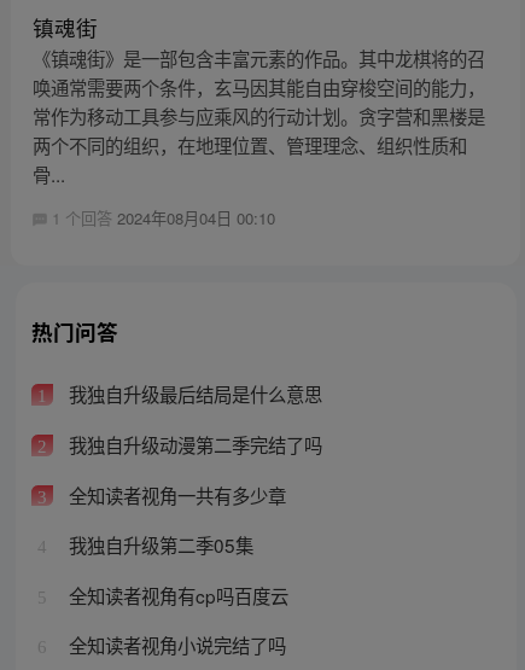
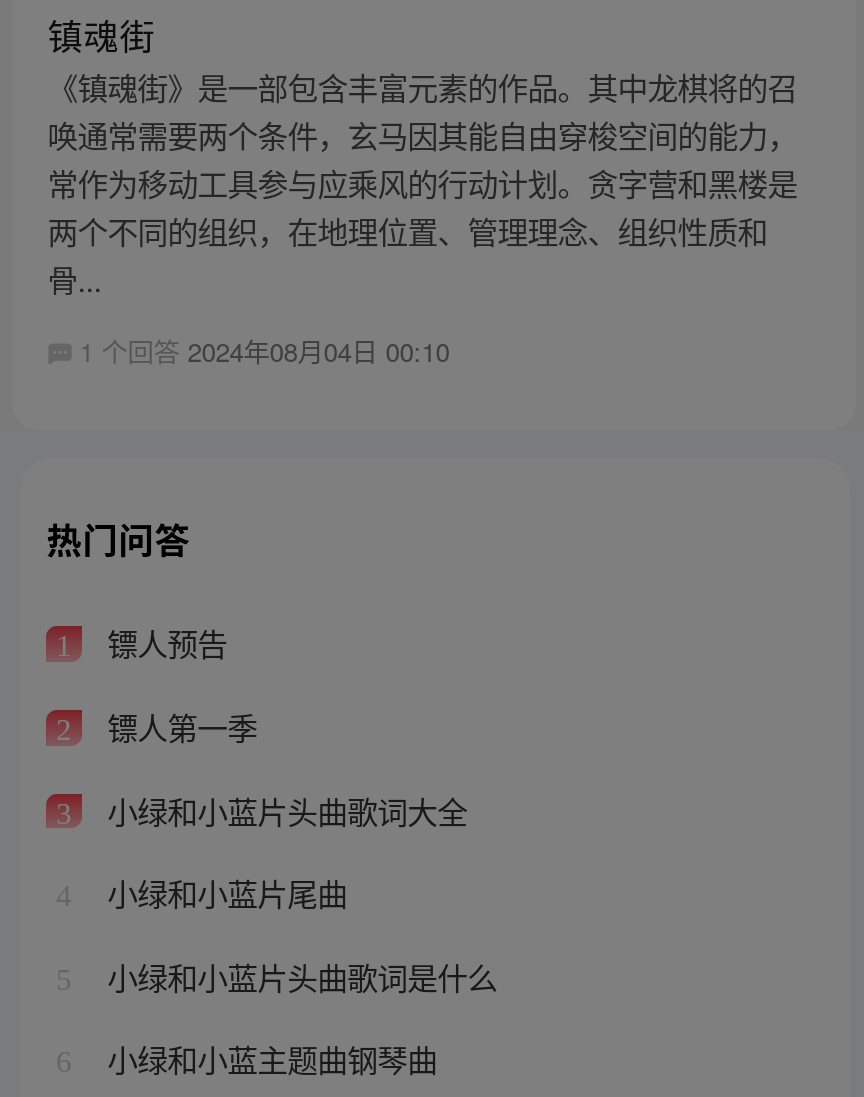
- 我独自升级最后结局是什么意思
+ 镖人预告

- 我独自升级动漫第二季完结了吗
+ 镖人第一季

- 全知读者视角一共有多少章
+ 小绿和小蓝片头曲歌词大全

- 我独自升级第二季05集
+ 小绿和小蓝片尾曲

- 全知读者视角有cp吗百度云
+ 小绿和小蓝片头曲歌词是什么

- 全知读者视角小说完结了吗
+ 小绿和小蓝主题曲钢琴曲
